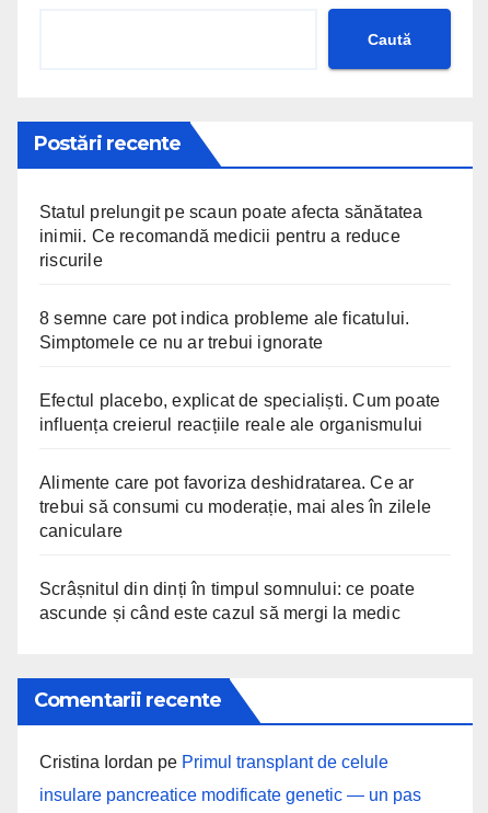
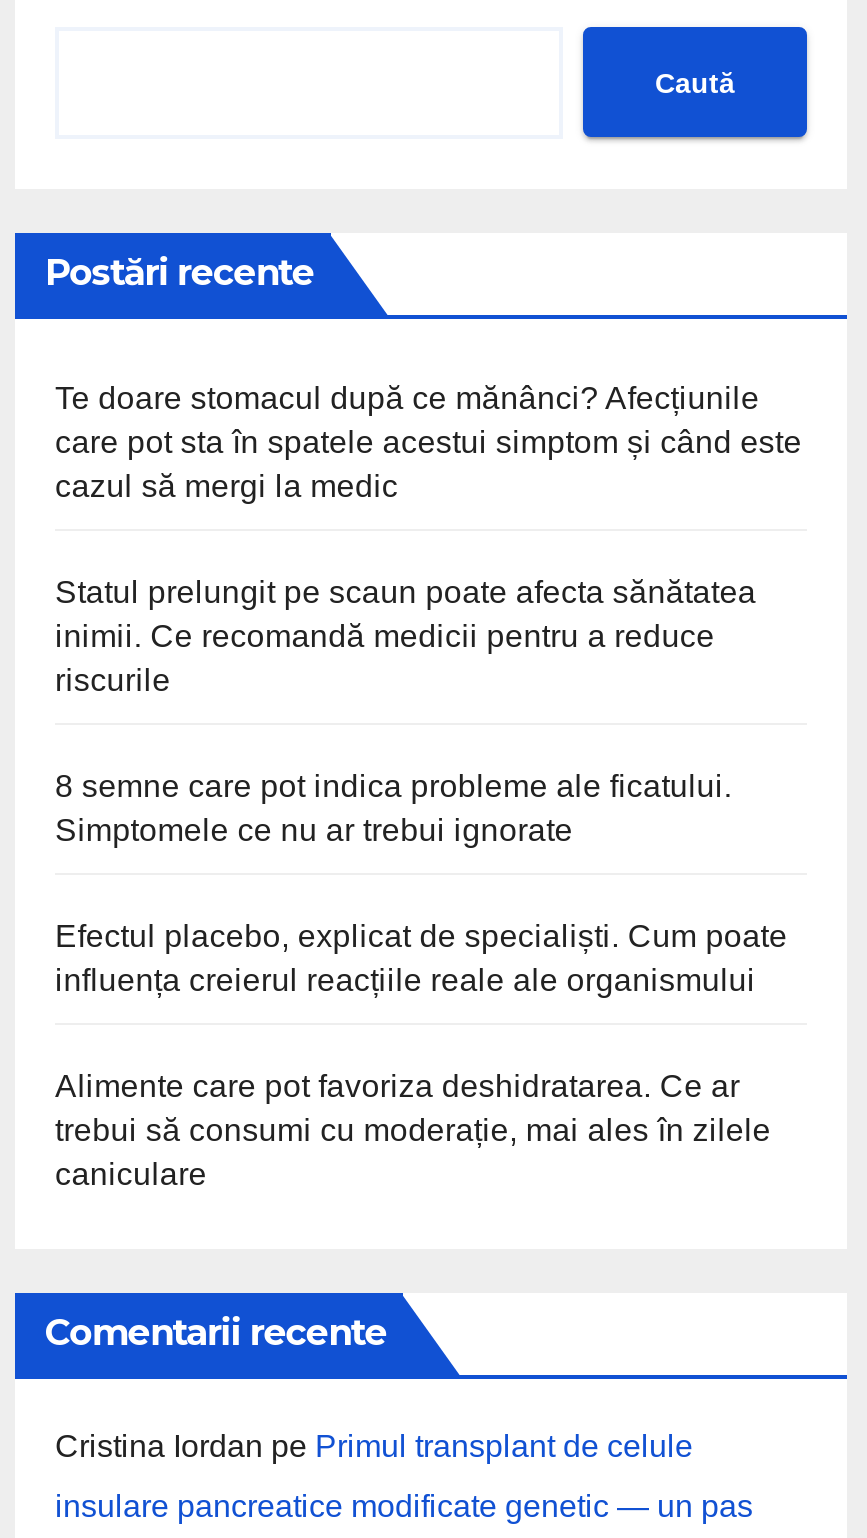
+ Te doare stomacul după ce mănânci? Afecțiunile
+ care pot sta în spatele acestui simptom și când este
+ cazul să mergi la medic

moved down: Statul prelungit pe scaun poate afecta sănătatea | inimii. Ce recomandă medicii pentru a reduce | riscurile | ... | trebui să consumi cu moderație, mai ales în zilele | caniculare

- Scrâșnitul din dinți în timpul somnului: ce poate
- ascunde și când este cazul să mergi la medic
